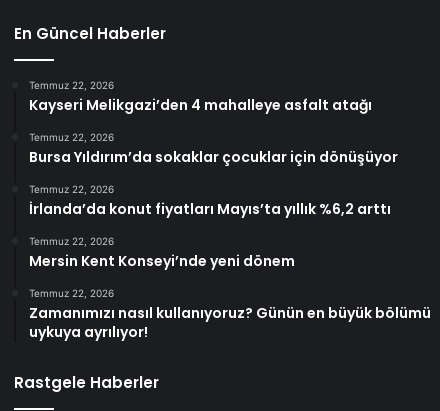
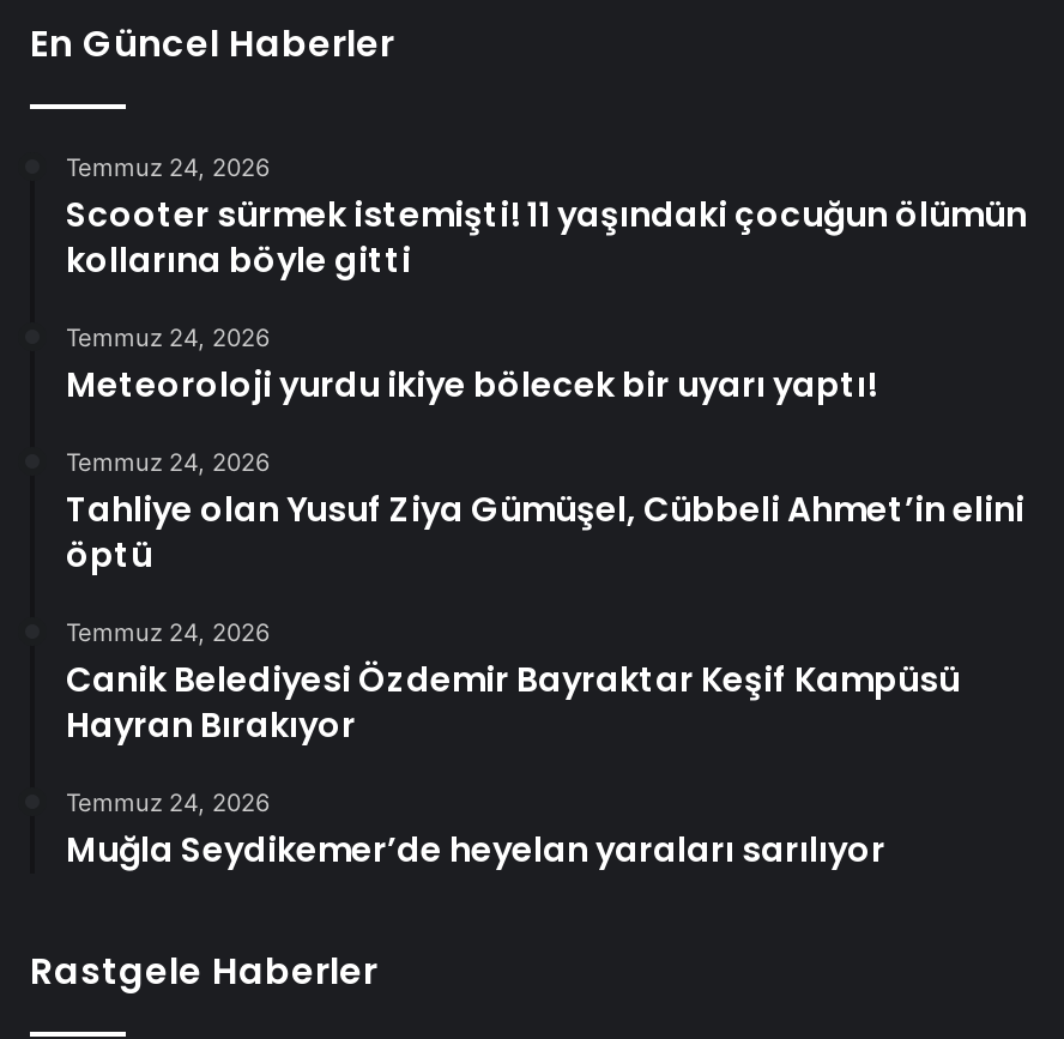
- Temmuz 22, 2026
- Kayseri Melikgazi’den 4 mahalleye asfalt atağı
+ Temmuz 24, 2026
+ Scooter sürmek istemişti! 11 yaşındaki çocuğun ölümün
+ kollarına böyle gitti

- Temmuz 22, 2026
- Bursa Yıldırım’da sokaklar çocuklar için dönüşüyor
+ Temmuz 24, 2026
+ Meteoroloji yurdu ikiye bölecek bir uyarı yaptı!

- Temmuz 22, 2026
- İrlanda’da konut fiyatları Mayıs’ta yıllık %6,2 arttı
+ Temmuz 24, 2026
+ Tahliye olan Yusuf Ziya Gümüşel, Cübbeli Ahmet’in elini
+ öptü

- Temmuz 22, 2026
- Mersin Kent Konseyi’nde yeni dönem
+ Temmuz 24, 2026
+ Canik Belediyesi Özdemir Bayraktar Keşif Kampüsü
+ Hayran Bırakıyor

- Temmuz 22, 2026
- Zamanımızı nasıl kullanıyoruz? Günün en büyük bölümü
- uykuya ayrılıyor!
+ Temmuz 24, 2026
+ Muğla Seydikemer’de heyelan yaraları sarılıyor
